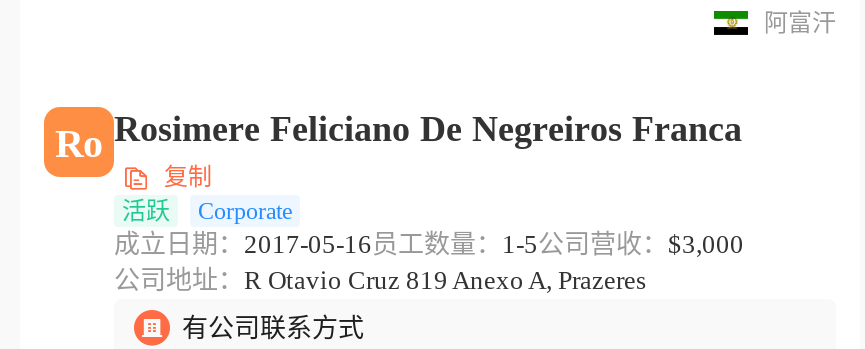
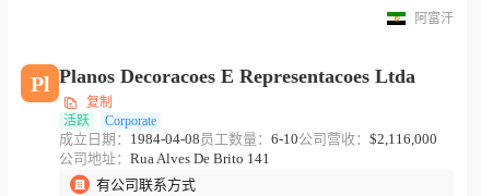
- Ro Rosimere Feliciano De Negreiros Franca
+ Pl Planos Decoracoes E Representacoes Ltda

- 成立日期：2017-05-16员工数量：1-5公司营收：$3,000
- 公司地址：R Otavio Cruz 819 Anexo A, Prazeres
+ 成立日期：1984-04-08员工数量：6-10公司营收：$2,116,000
+ 公司地址：Rua Alves De Brito 141
